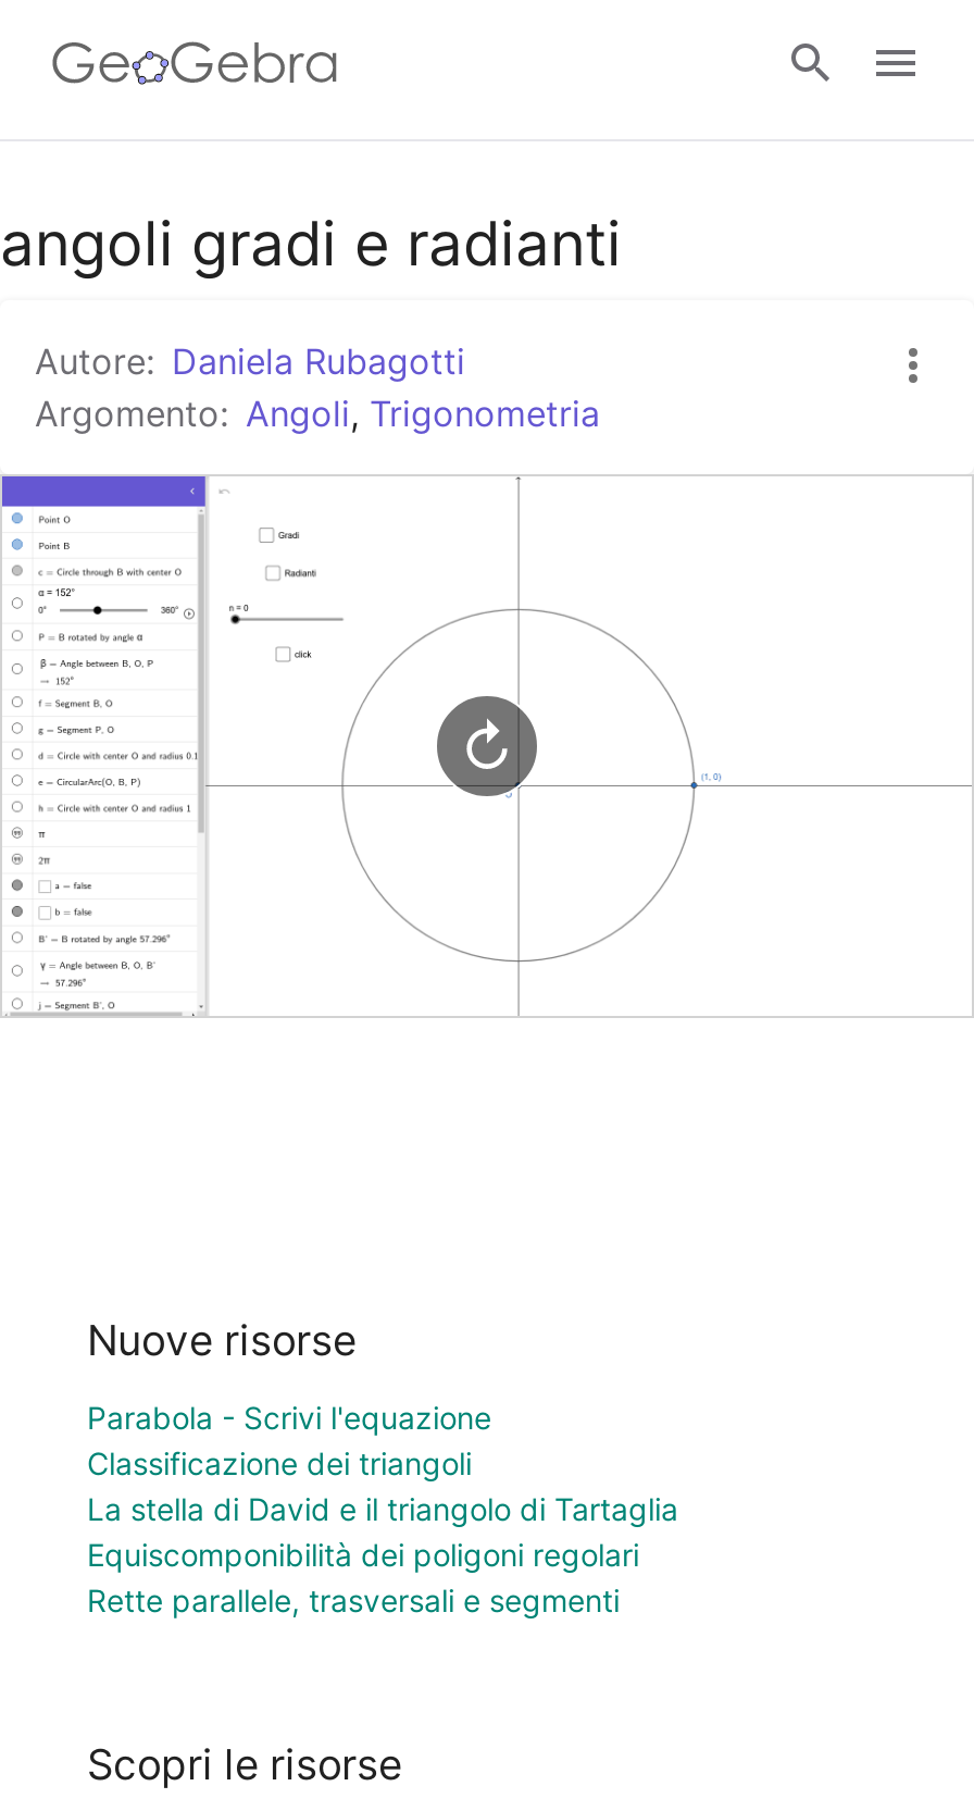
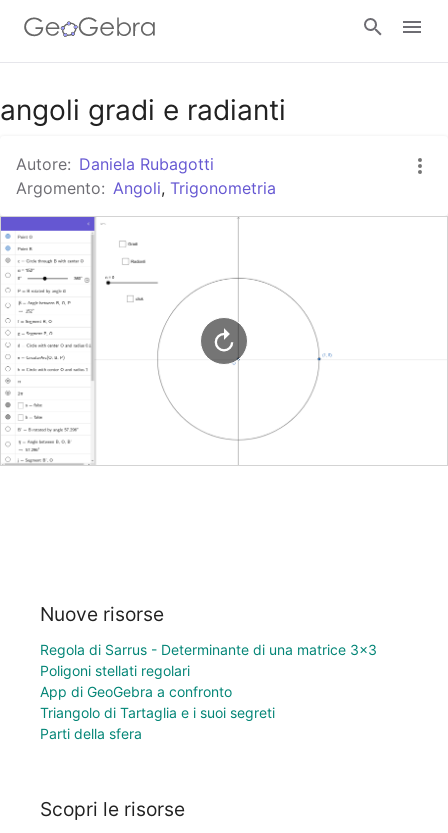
- Parabola - Scrivi l'equazione
- Classificazione dei triangoli
- La stella di David e il triangolo di Tartaglia
- Equiscomponibilità dei poligoni regolari
- Rette parallele, trasversali e segmenti
+ Regola di Sarrus - Determinante di una matrice 3×3
+ Poligoni stellati regolari
+ App di GeoGebra a confronto
+ Triangolo di Tartaglia e i suoi segreti
+ Parti della sfera
